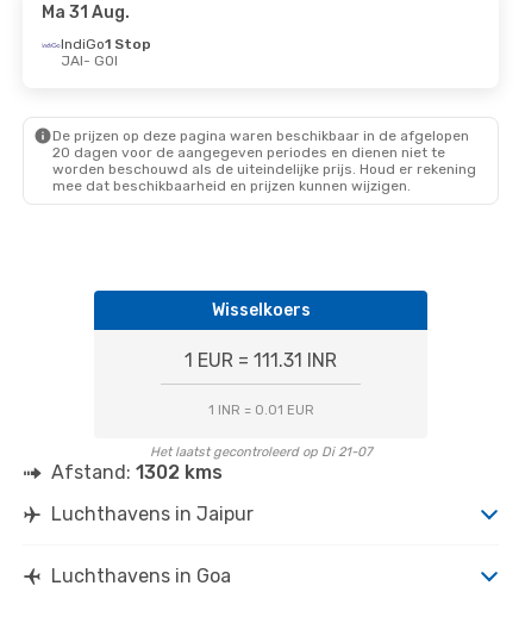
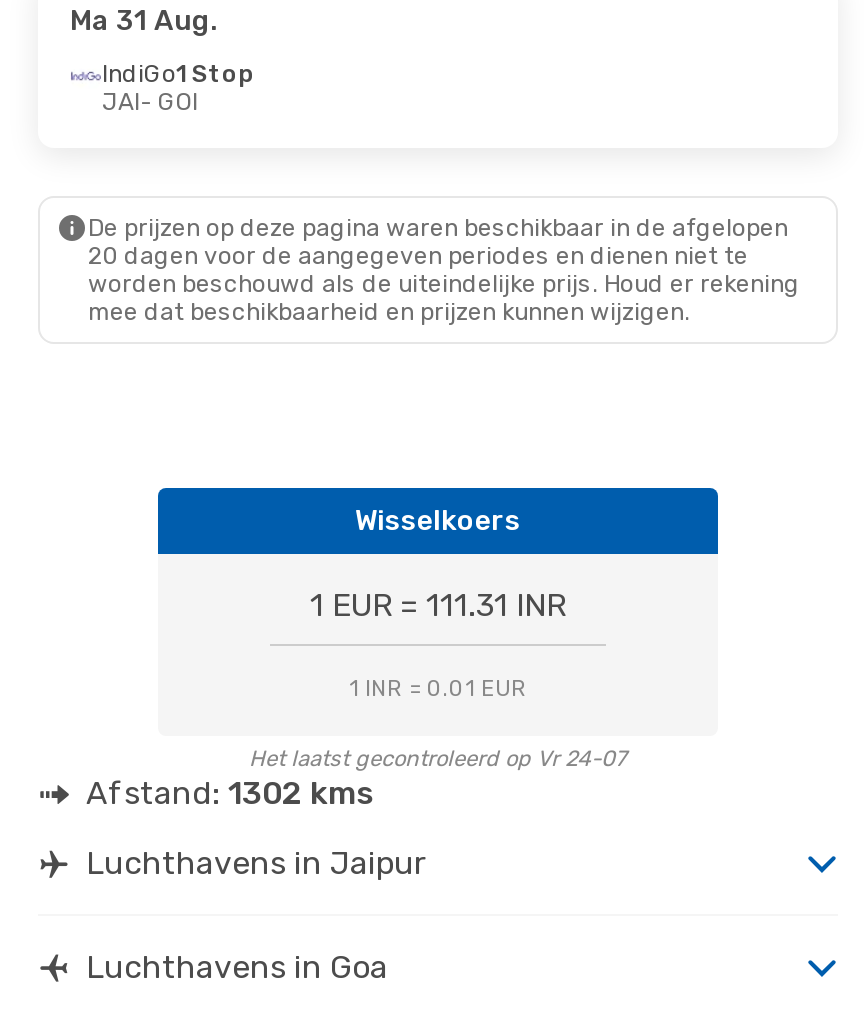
- Het laatst gecontroleerd op Di 21-07
+ Het laatst gecontroleerd op Vr 24-07
